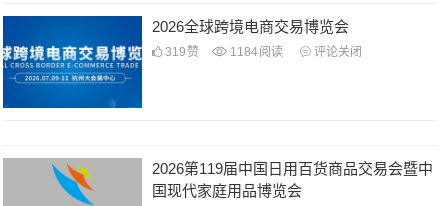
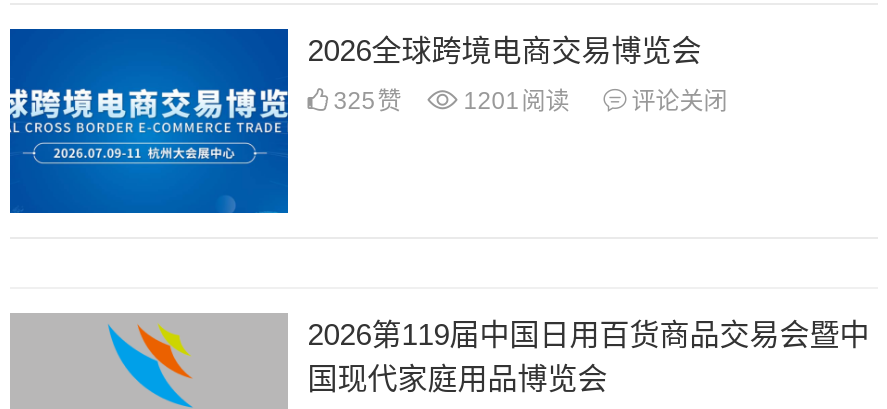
- 319赞
+ 325赞

- 1184阅读
+ 1201阅读
